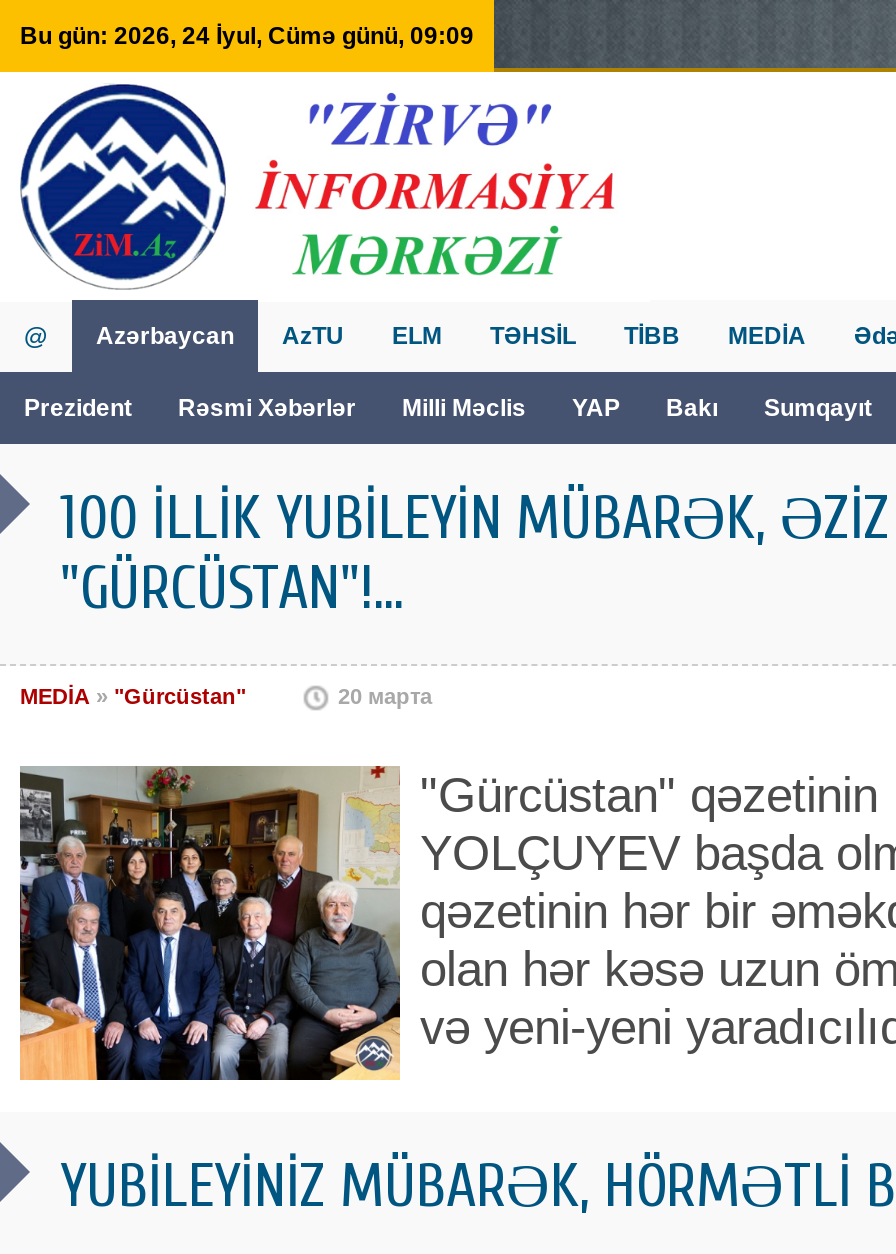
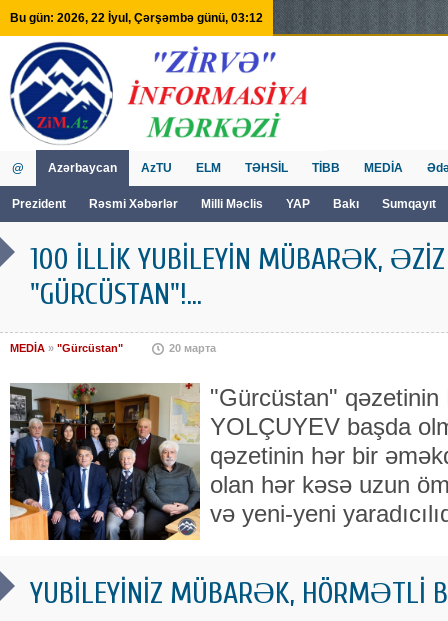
- Bu gün: 2026, 24 İyul, Cümə günü, 09:09
+ Bu gün: 2026, 22 İyul, Çərşəmbə günü, 03:12
